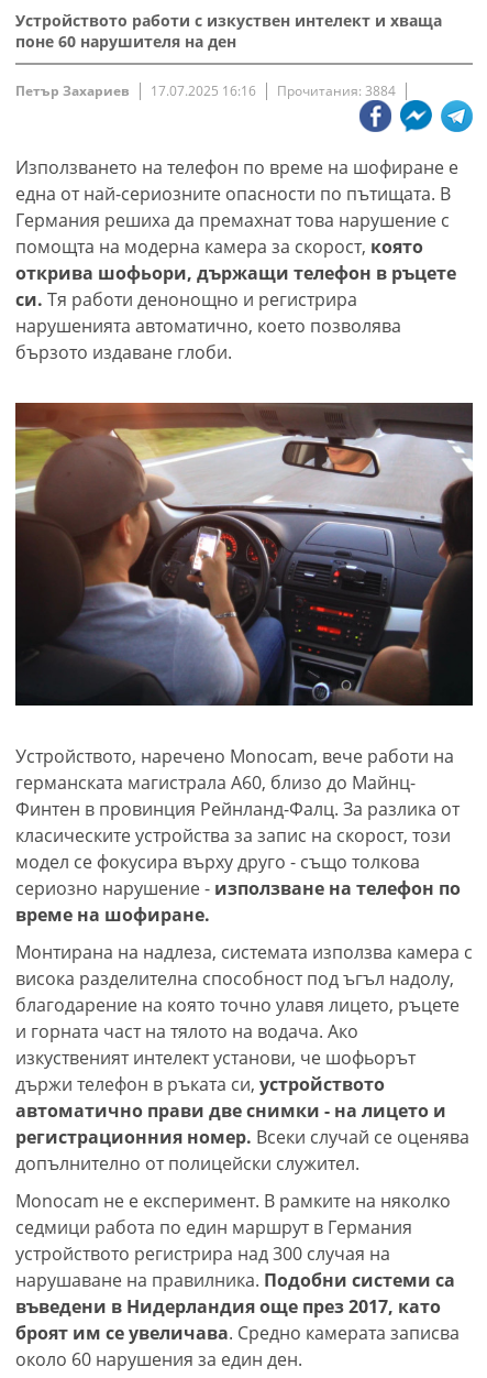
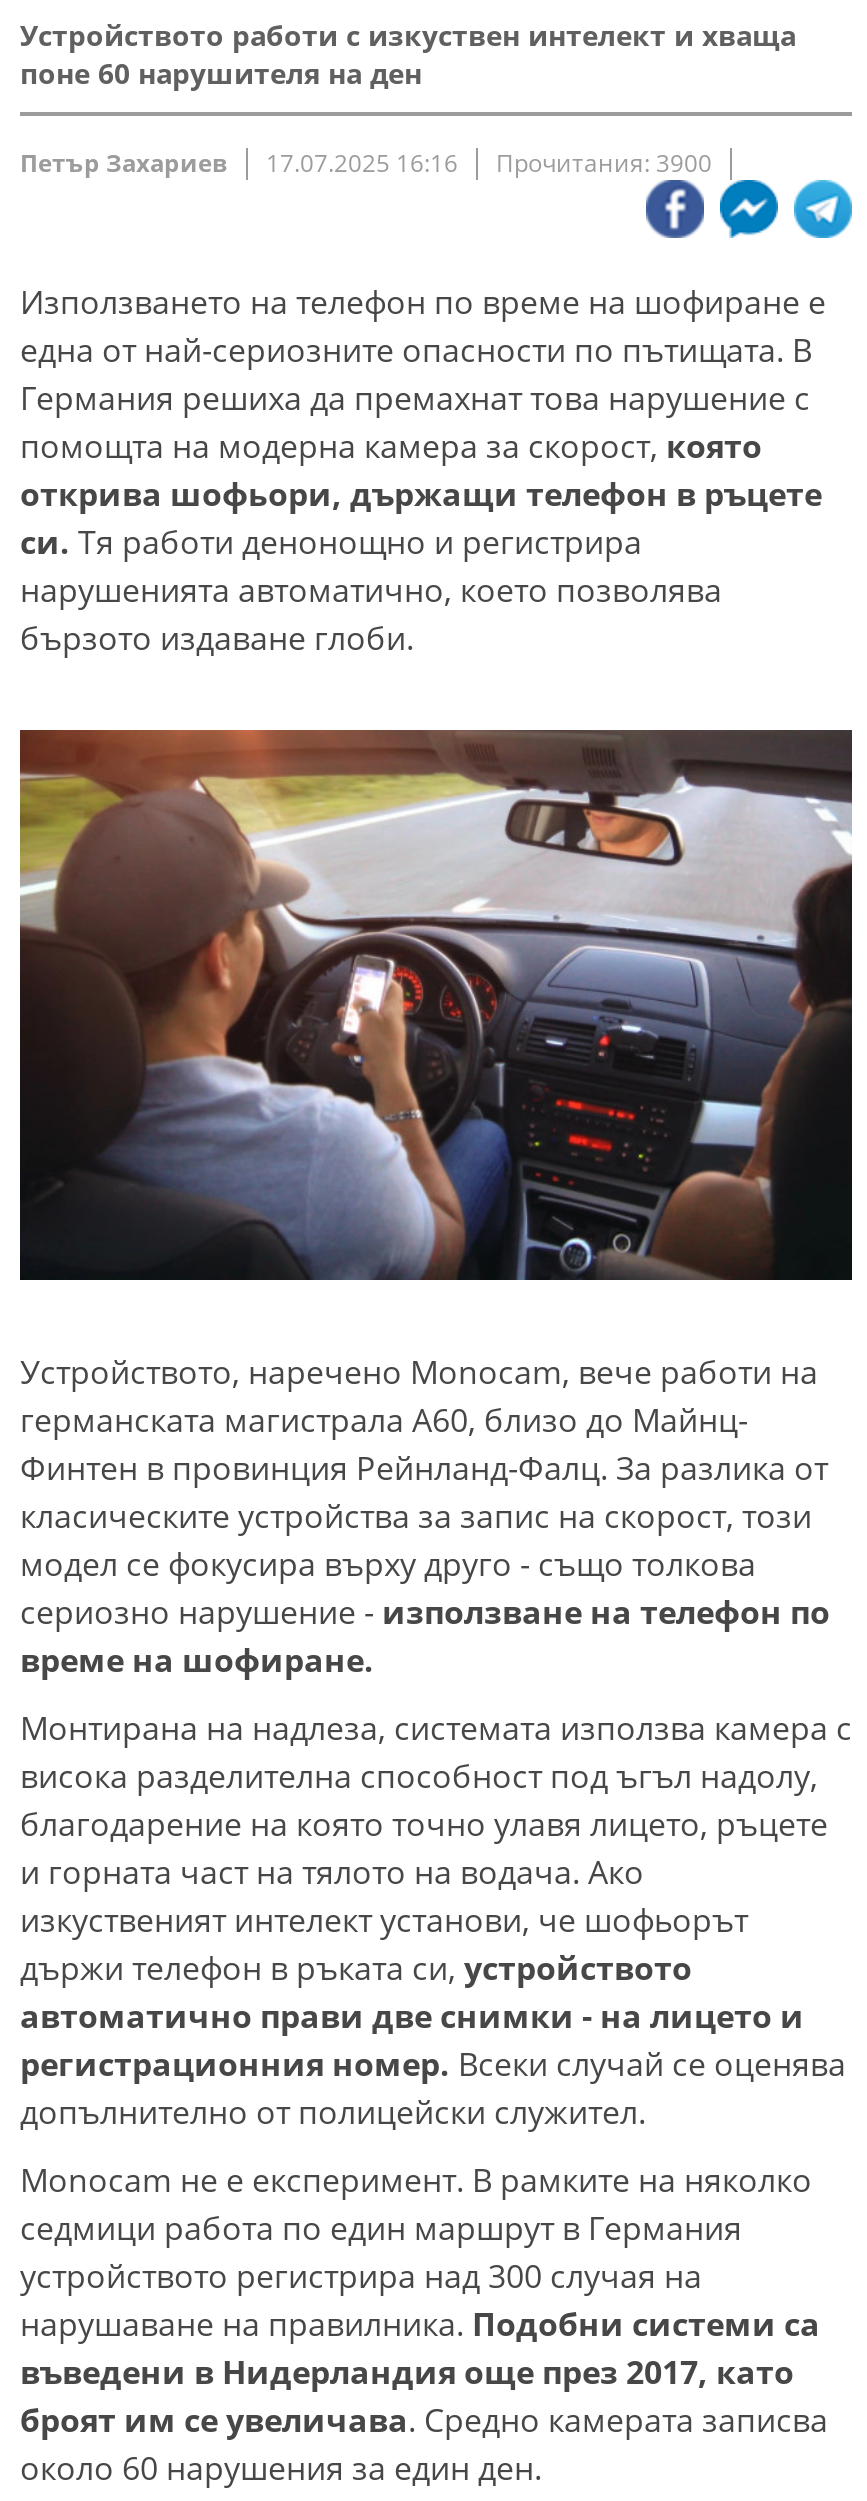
- Петър Захариев 17.07.2025 16:16 Прочитания: 3884
+ Петър Захариев 17.07.2025 16:16 Прочитания: 3900
